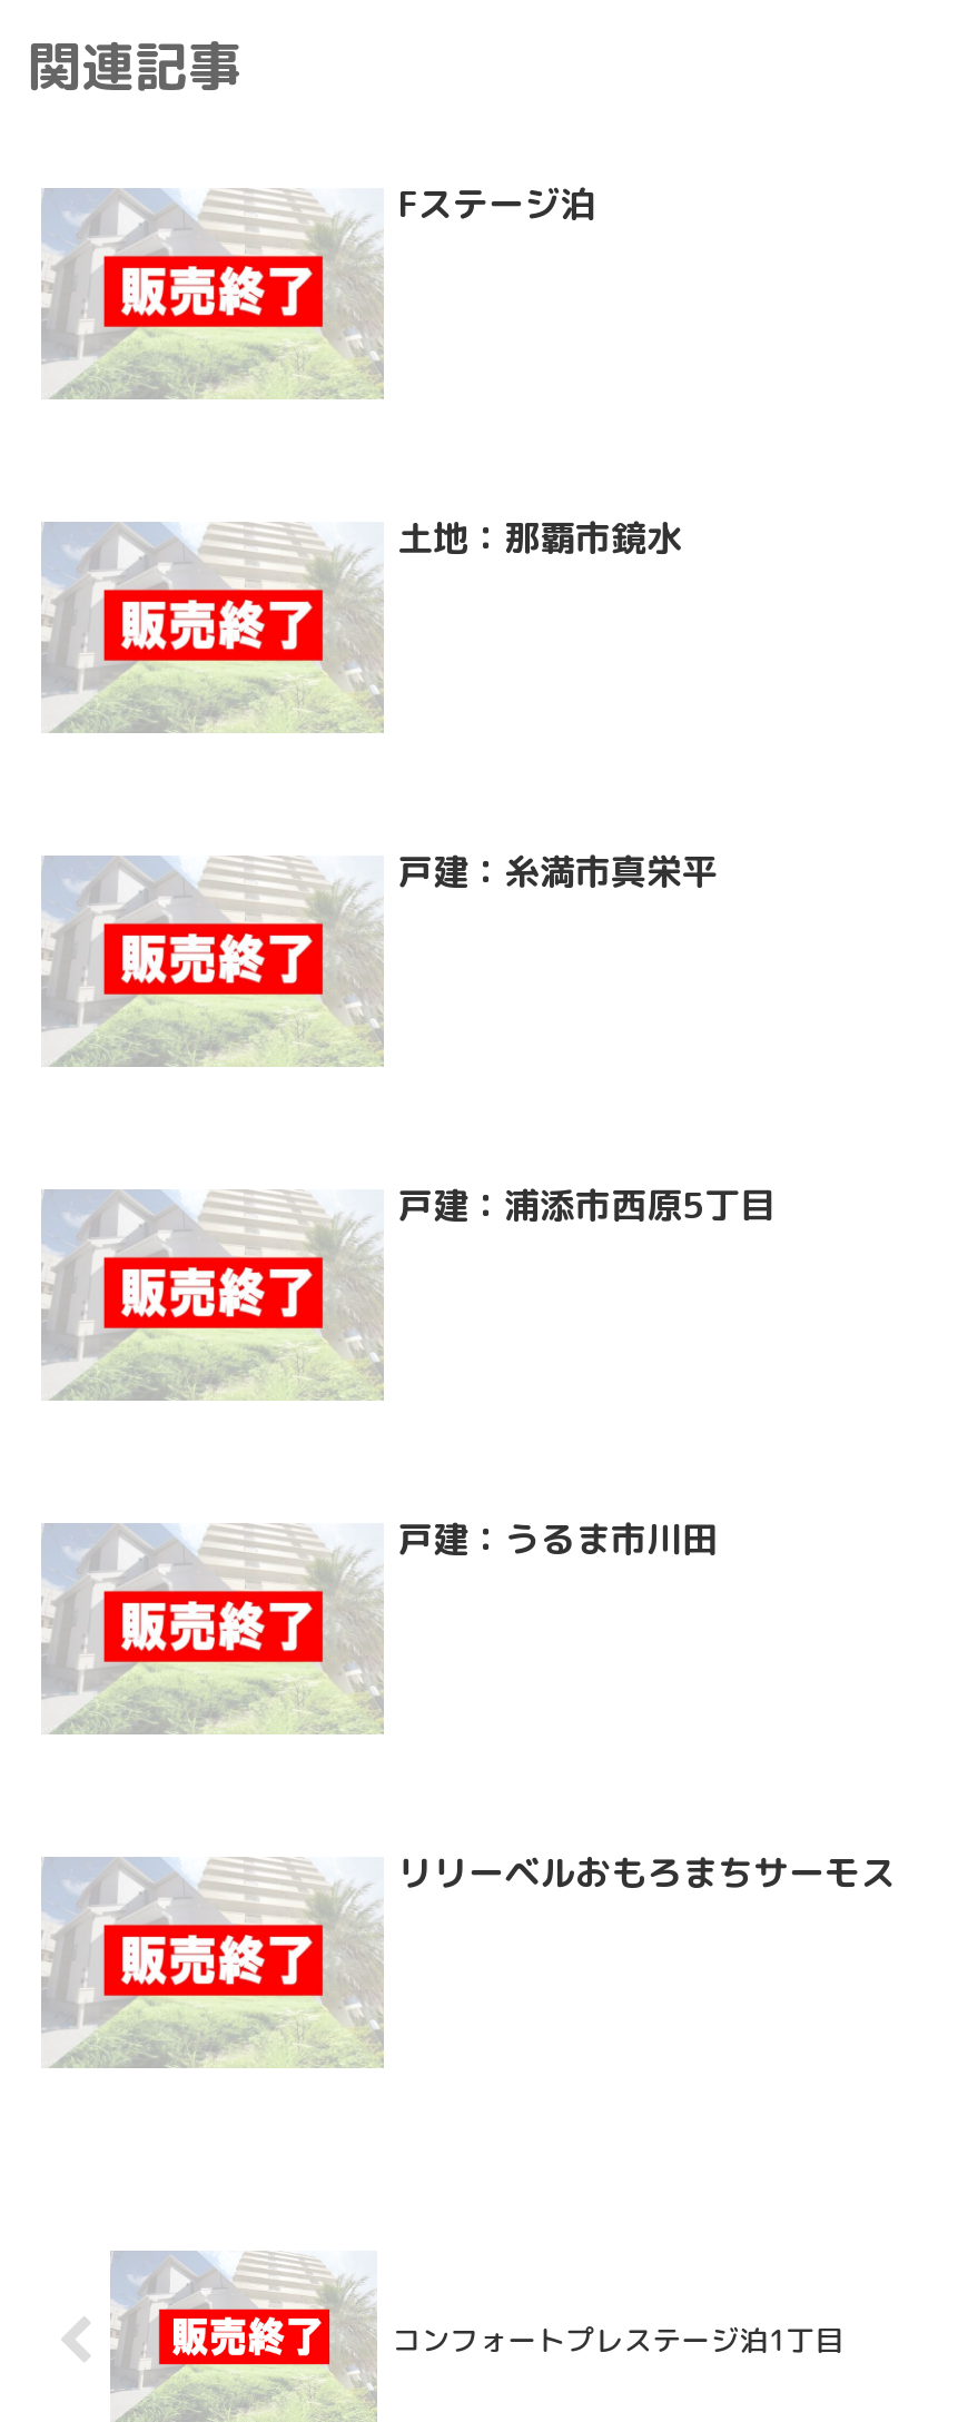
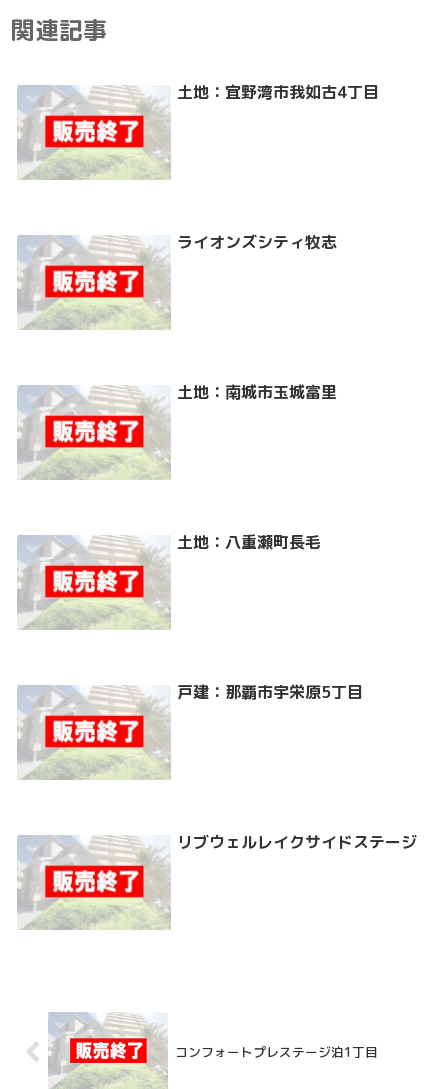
- Fステージ泊
+ 土地：宜野湾市我如古4丁目

- 土地：那覇市鏡水
+ ライオンズシティ牧志

- 戸建：糸満市真栄平
+ 土地：南城市玉城富里

- 戸建：浦添市西原5丁目
+ 土地：八重瀬町長毛

- 戸建：うるま市川田
+ 戸建：那覇市宇栄原5丁目

- リリーベルおもろまちサーモス
+ リブウェルレイクサイドステージ
